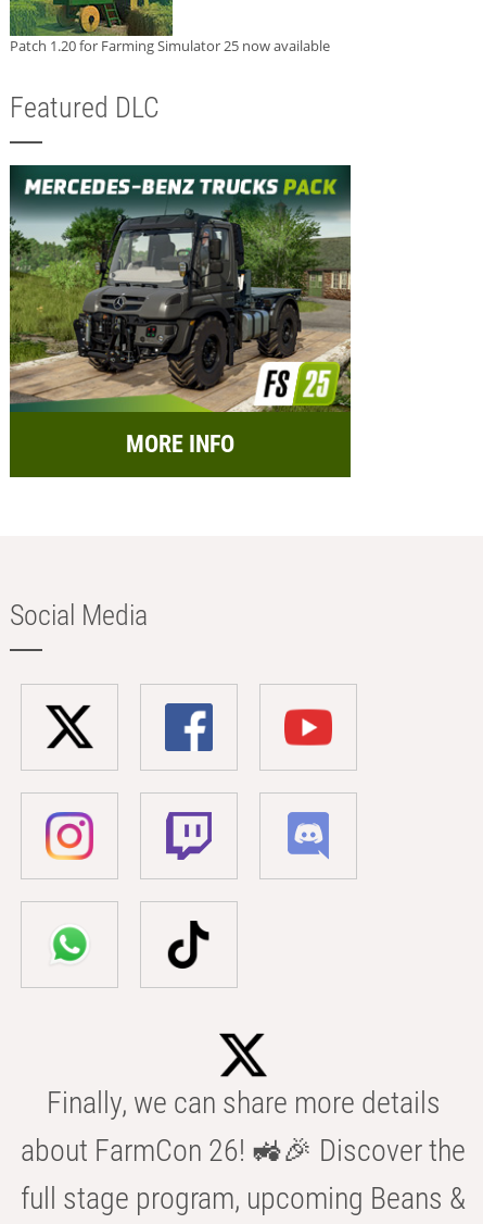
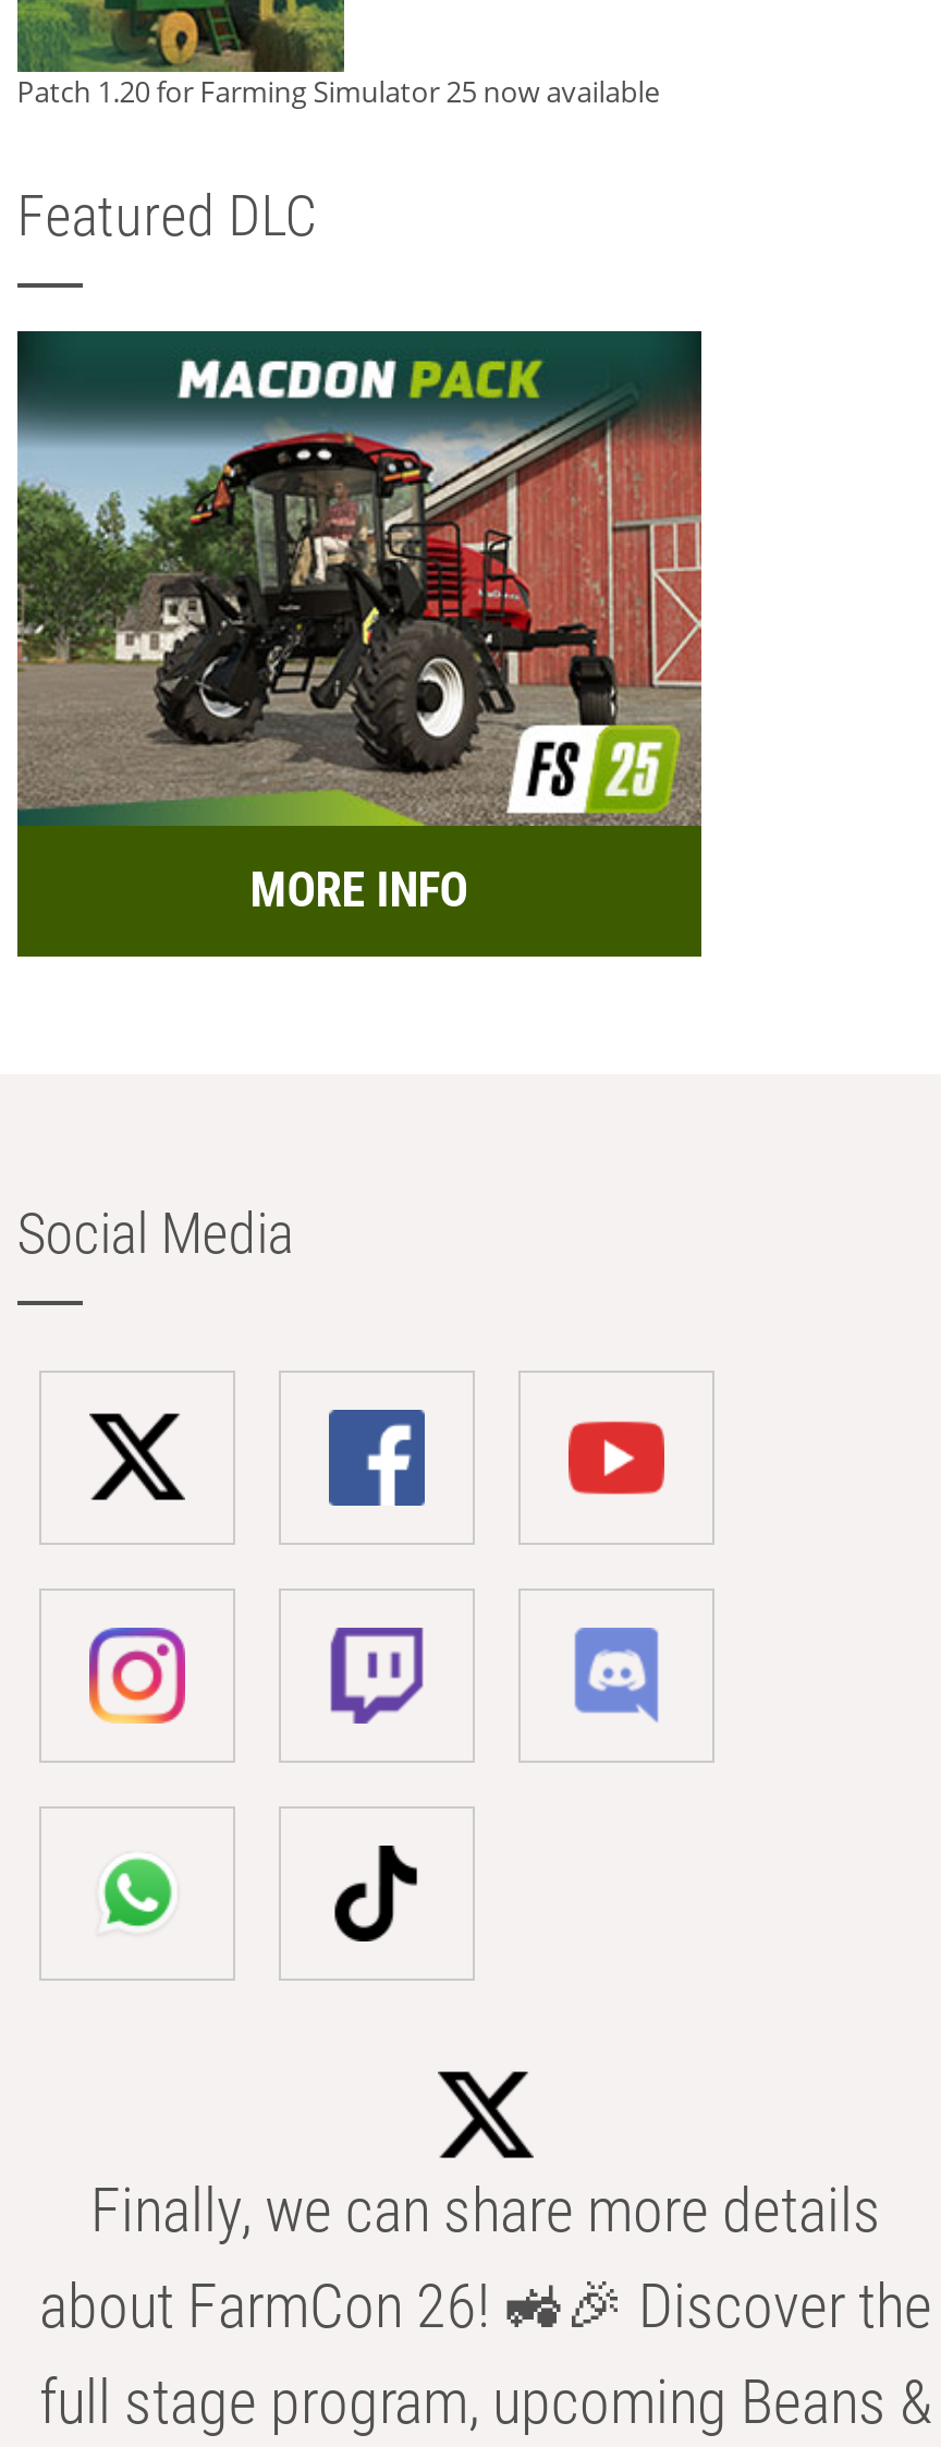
- [image]
+ [image]
